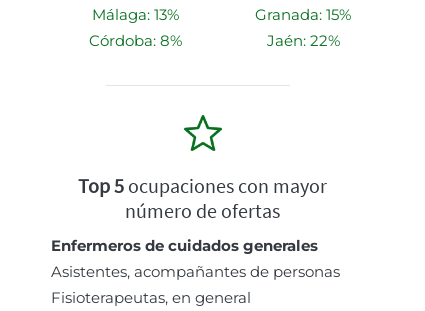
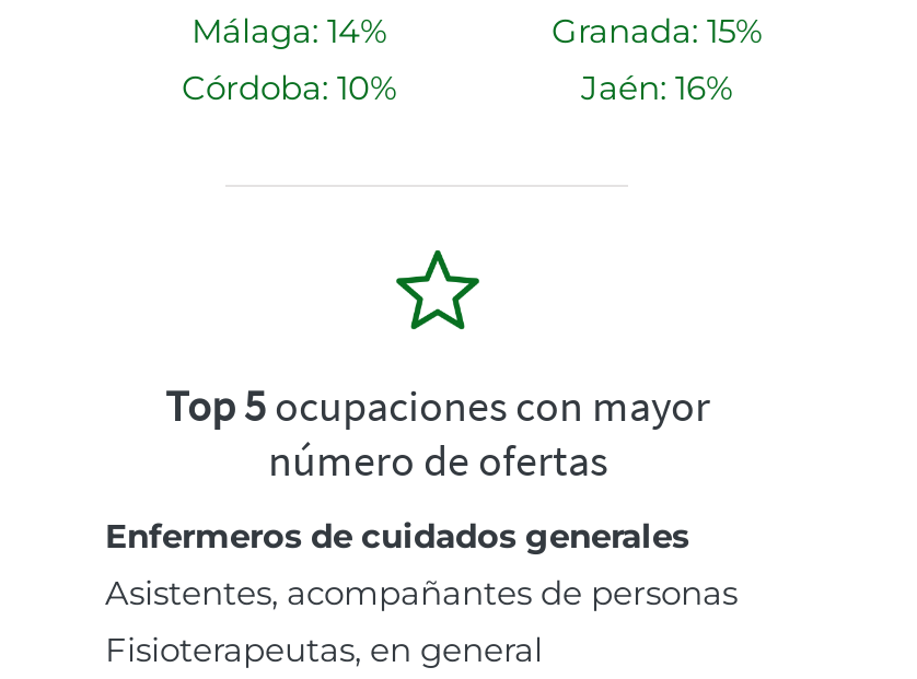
- Málaga: 13%
+ Málaga: 14%

- Córdoba: 8%
+ Córdoba: 10%

- Jaén: 22%
+ Jaén: 16%
